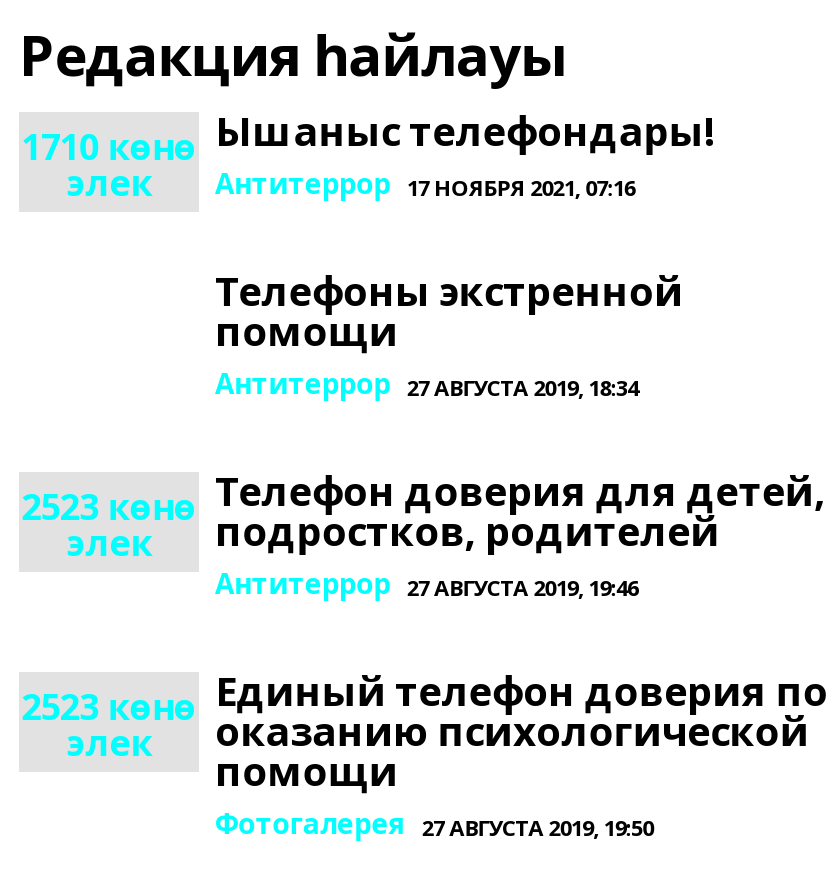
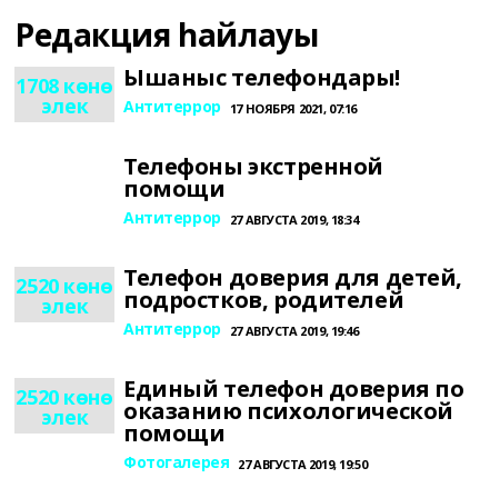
- 1710 көнө Ышаныс телефондары!
+ 1708 көнө Ышаныс телефондары!

- 2523 көнө элек Телефон доверия для детей, подростков, родителей
+ 2520 көнө элек Телефон доверия для детей, подростков, родителей

- 2523 көнө элек Единый телефон доверия по оказанию психологической
+ 2520 көнө элек Единый телефон доверия по оказанию психологической
